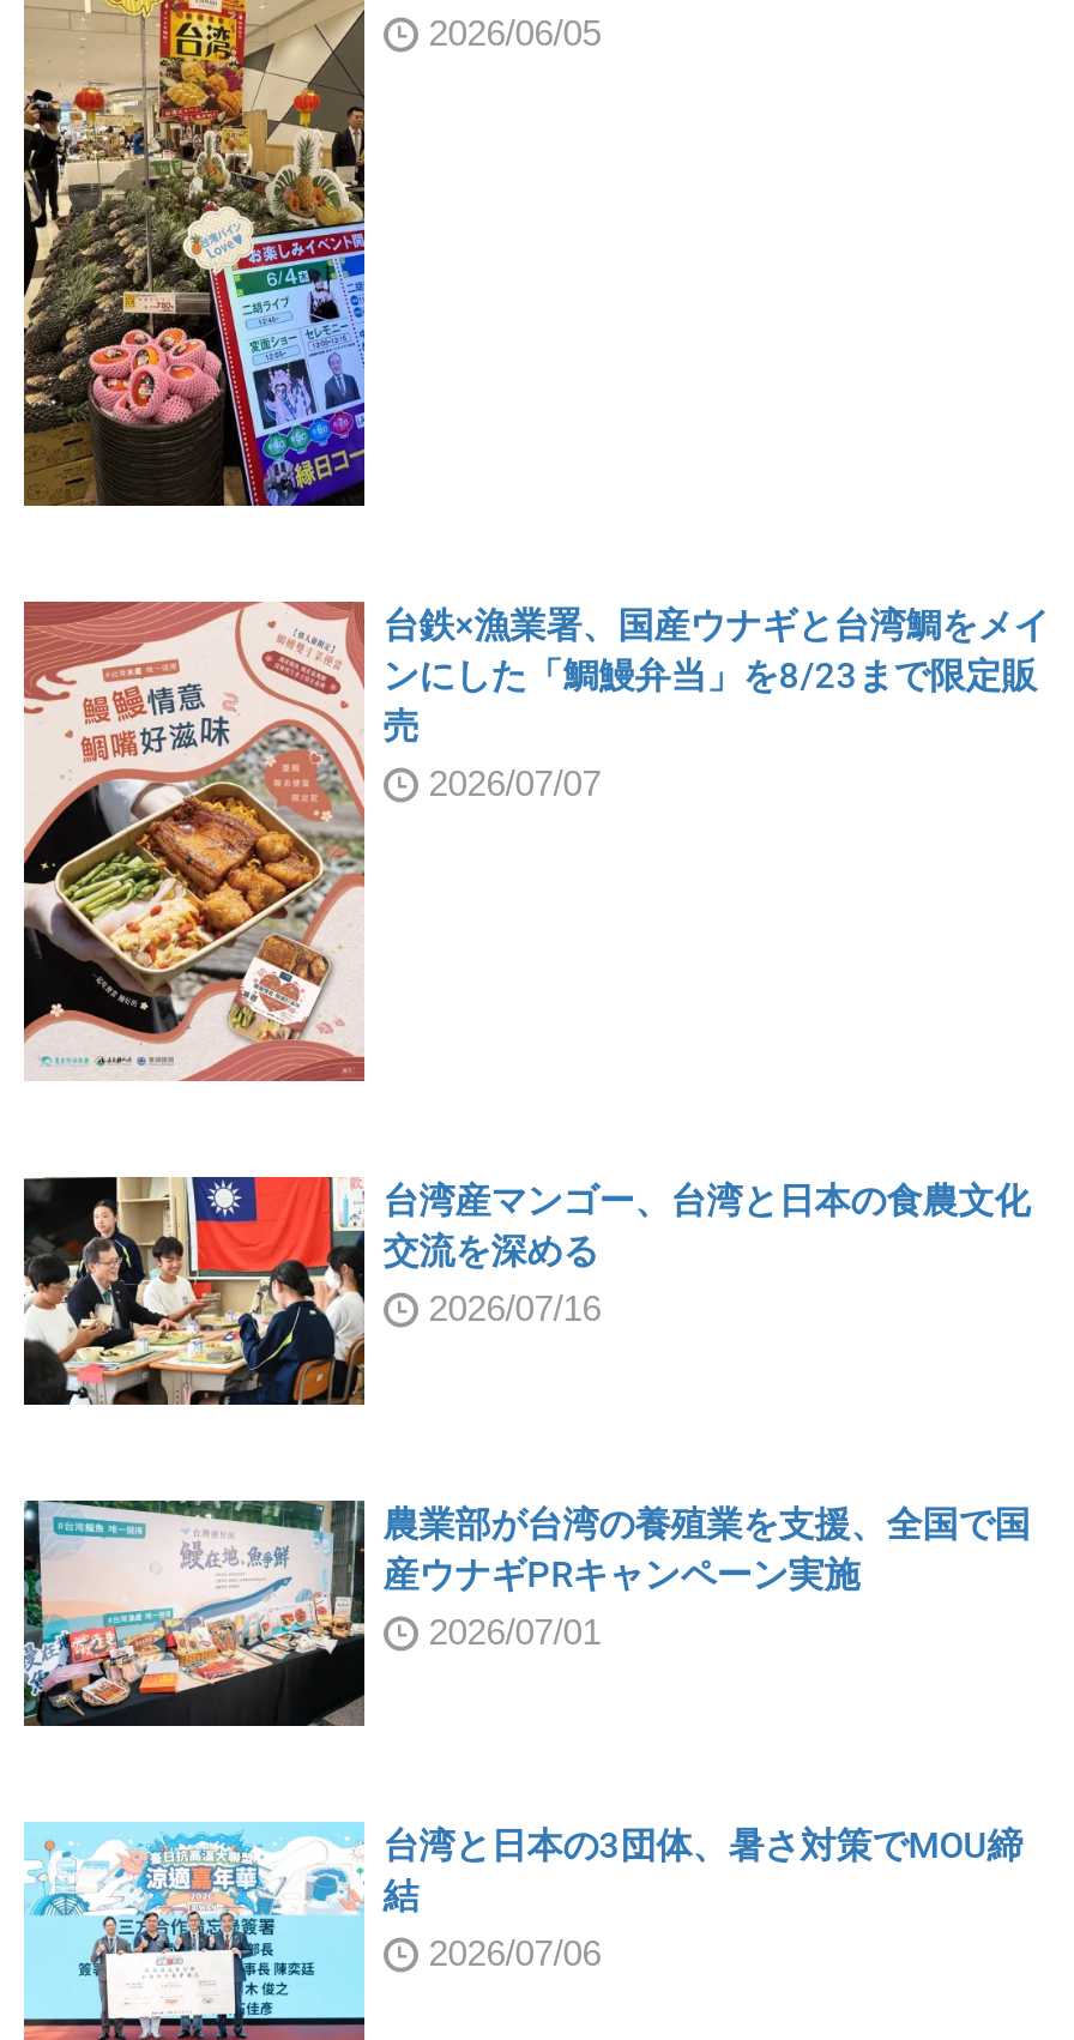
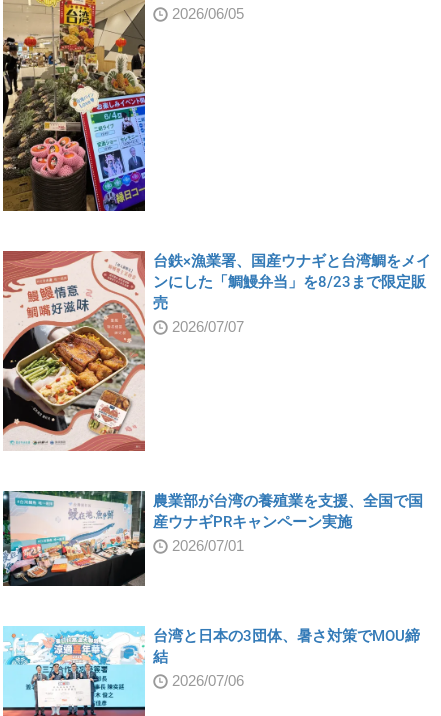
- [image]
- 台湾産マンゴー、台湾と日本の食農文化
- 交流を深める
- 2026/07/16
